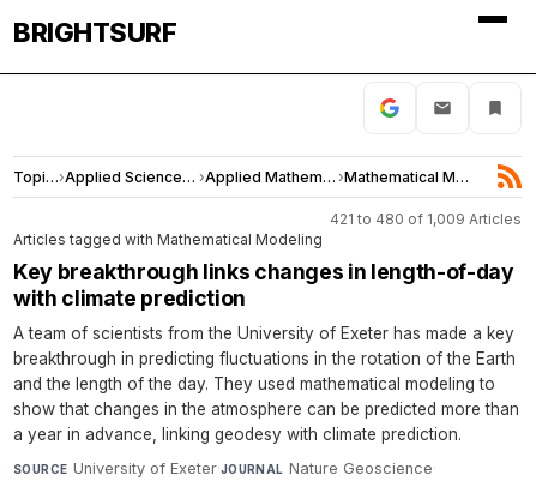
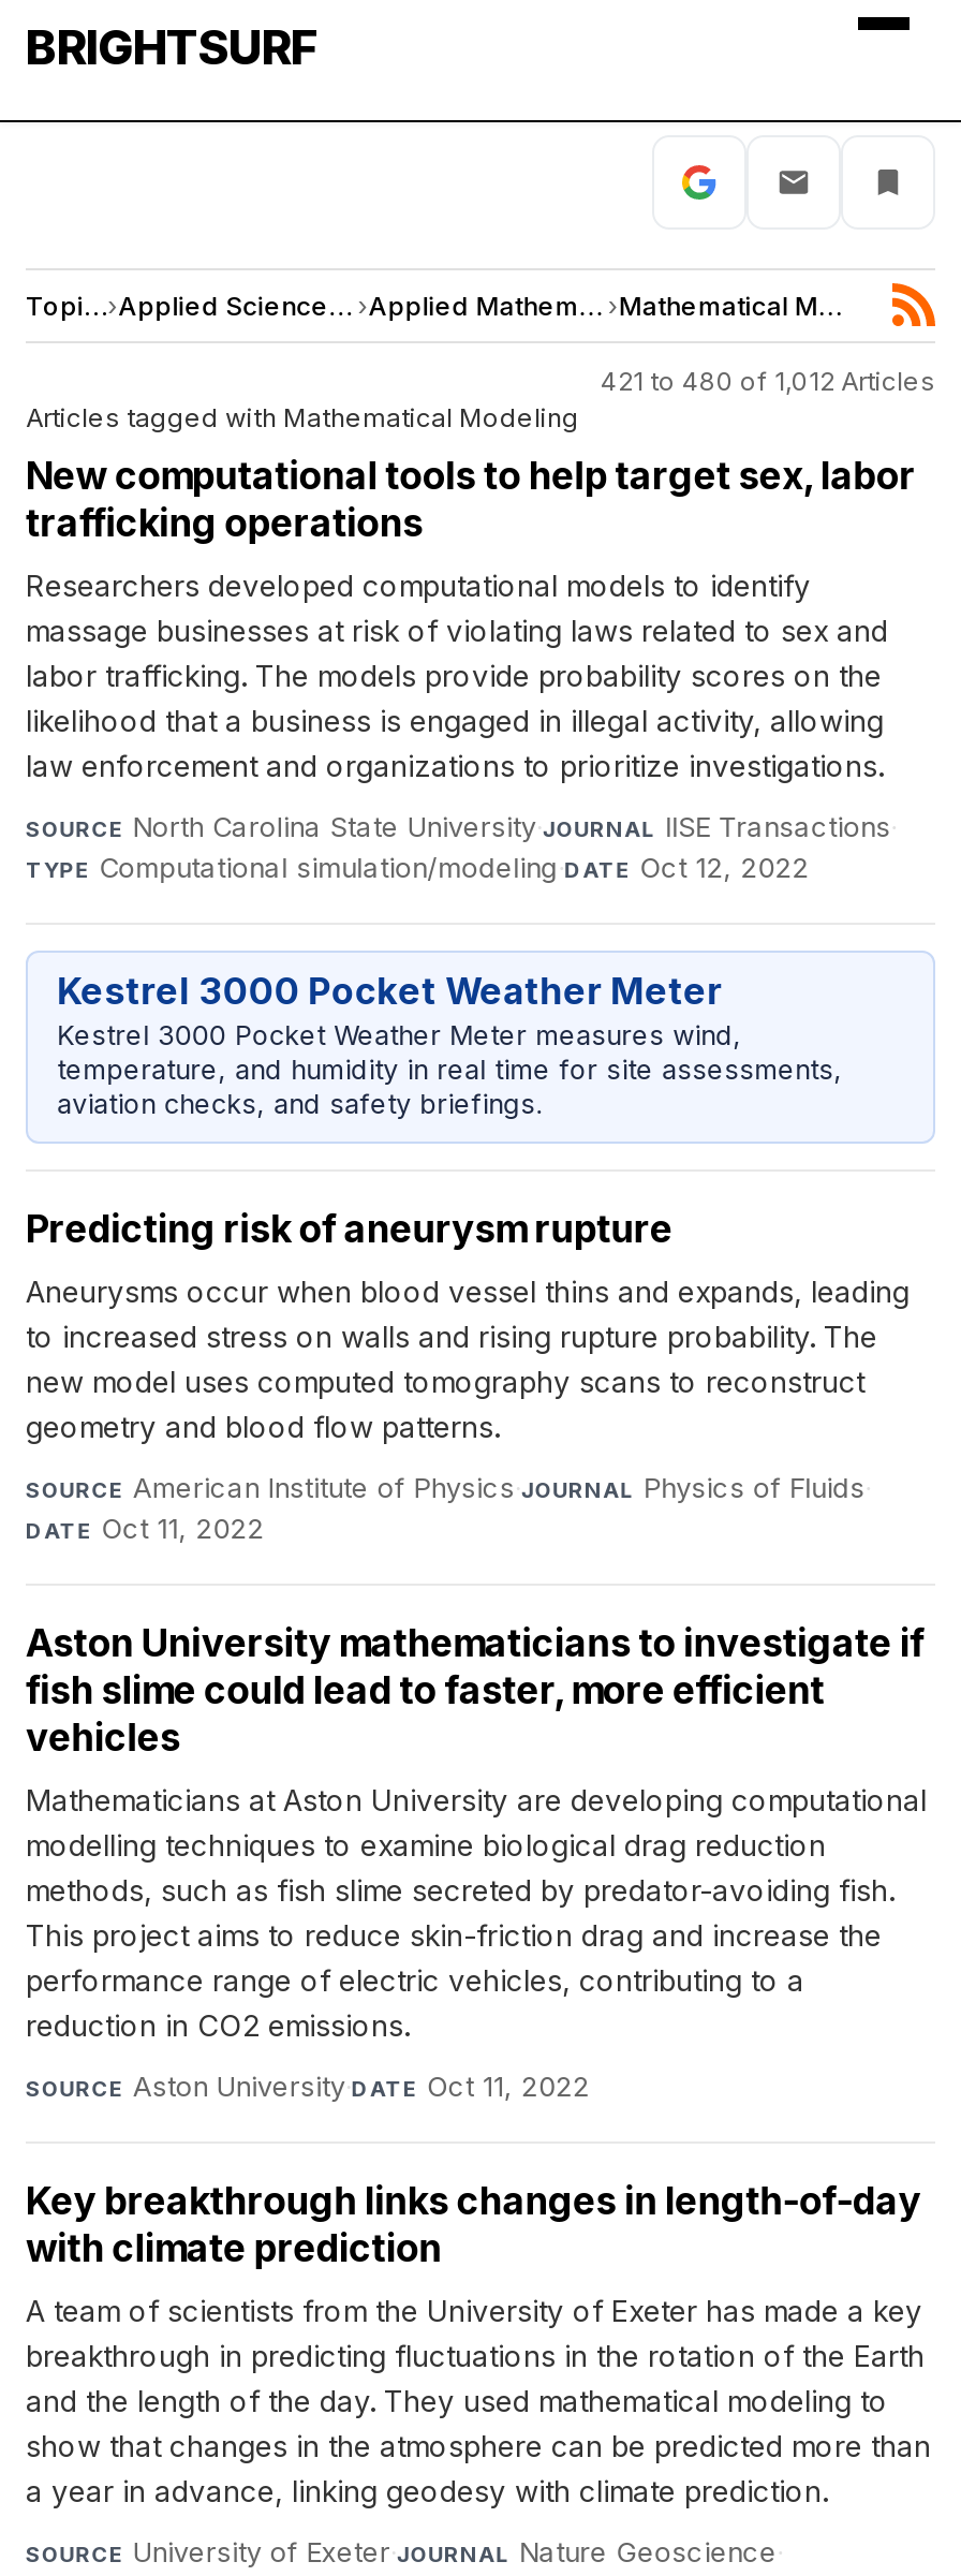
- 421 to 480 of 1,009 Articles
+ 421 to 480 of 1,012 Articles

+ New computational tools to help target sex, labor
+ trafficking operations
+ Researchers developed computational models to identify
+ massage businesses at risk of violating laws related to sex and
+ labor trafficking. The models provide probability scores on the
+ likelihood that a business is engaged in illegal activity, allowing
+ law enforcement and organizations to prioritize investigations.
+ SOURCE North Carolina State University · JOURNAL IISE Transactions ·
+ TYPE Computational simulation/modeling · DATE Oct 12, 2022
+ Kestrel 3000 Pocket Weather Meter
+ Kestrel 3000 Pocket Weather Meter measures wind,
+ temperature, and humidity in real time for site assessments,
+ aviation checks, and safety briefings.
+ Predicting risk of aneurysm rupture
+ Aneurysms occur when blood vessel thins and expands, leading
+ to increased stress on walls and rising rupture probability. The
+ new model uses computed tomography scans to reconstruct
+ geometry and blood flow patterns.
+ SOURCE American Institute of Physics · JOURNAL Physics of Fluids ·
+ DATE Oct 11, 2022
+ Aston University mathematicians to investigate if
+ fish slime could lead to faster, more efficient
+ vehicles
+ Mathematicians at Aston University are developing computational
+ modelling techniques to examine biological drag reduction
+ methods, such as fish slime secreted by predator-avoiding fish.
+ This project aims to reduce skin-friction drag and increase the
+ performance range of electric vehicles, contributing to a
+ reduction in CO2 emissions.
+ SOURCE Aston University · DATE Oct 11, 2022
